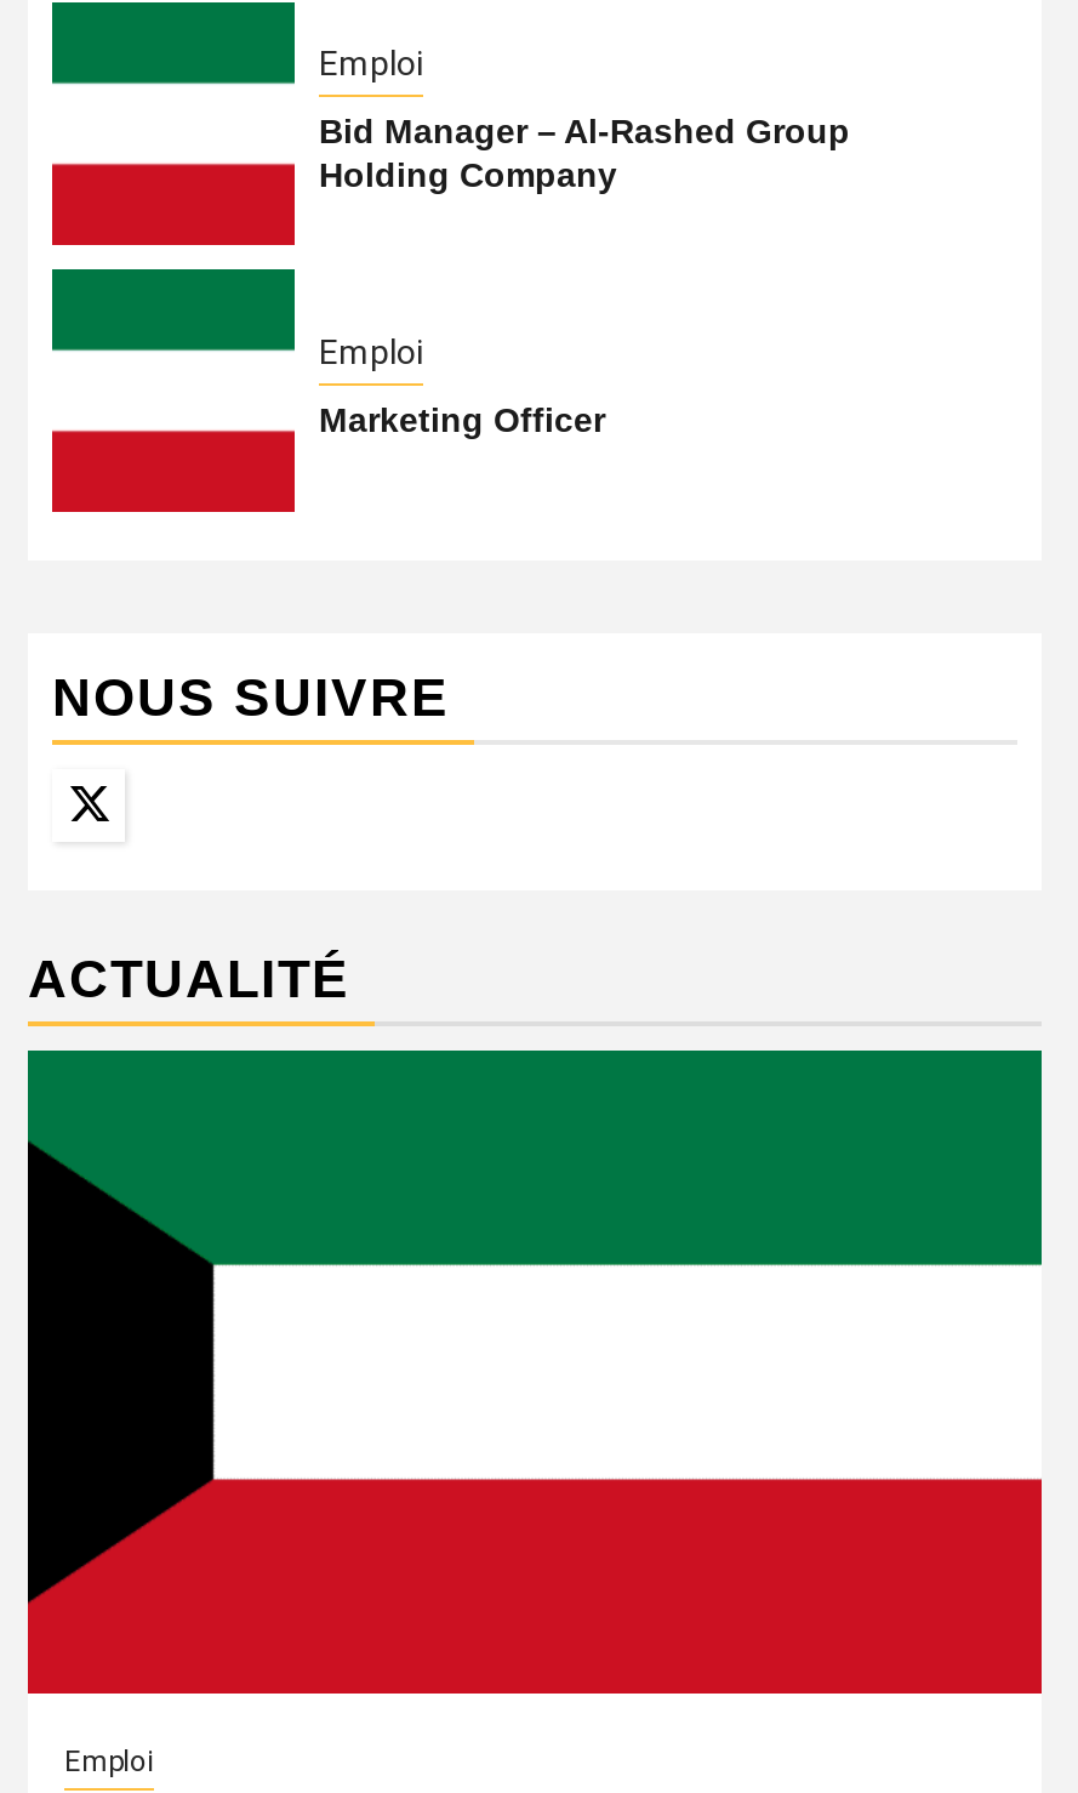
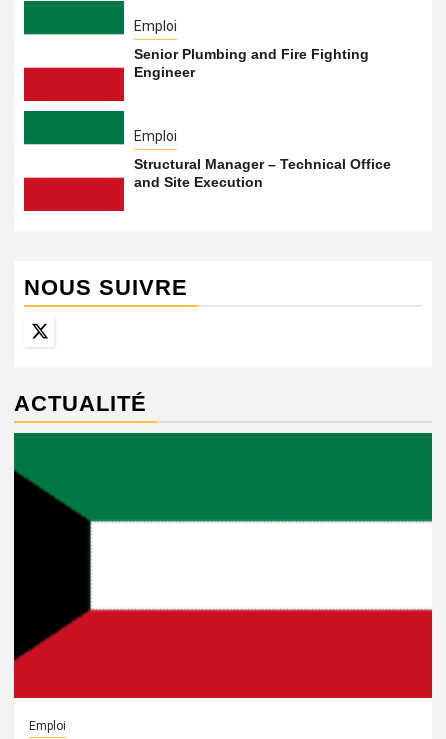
- Bid Manager – Al-Rashed Group
- Holding Company
+ Senior Plumbing and Fire Fighting
+ Engineer

- Marketing Officer
+ Structural Manager – Technical Office
+ and Site Execution
